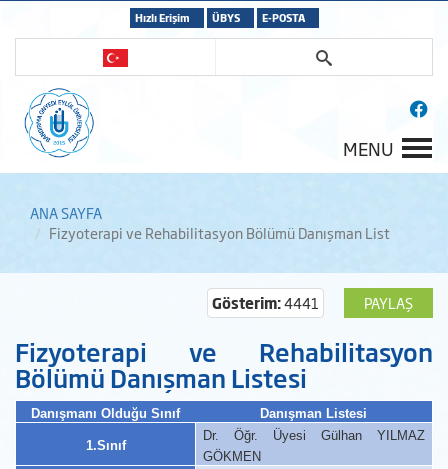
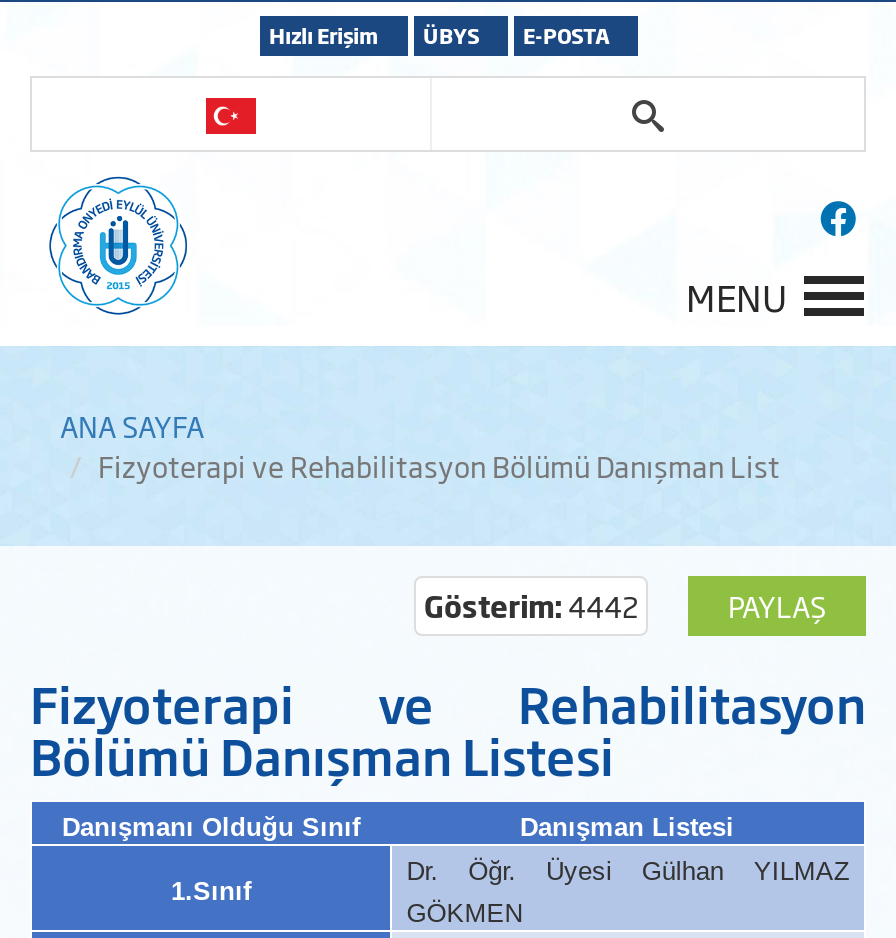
- Gösterim: 4441
+ Gösterim: 4442
